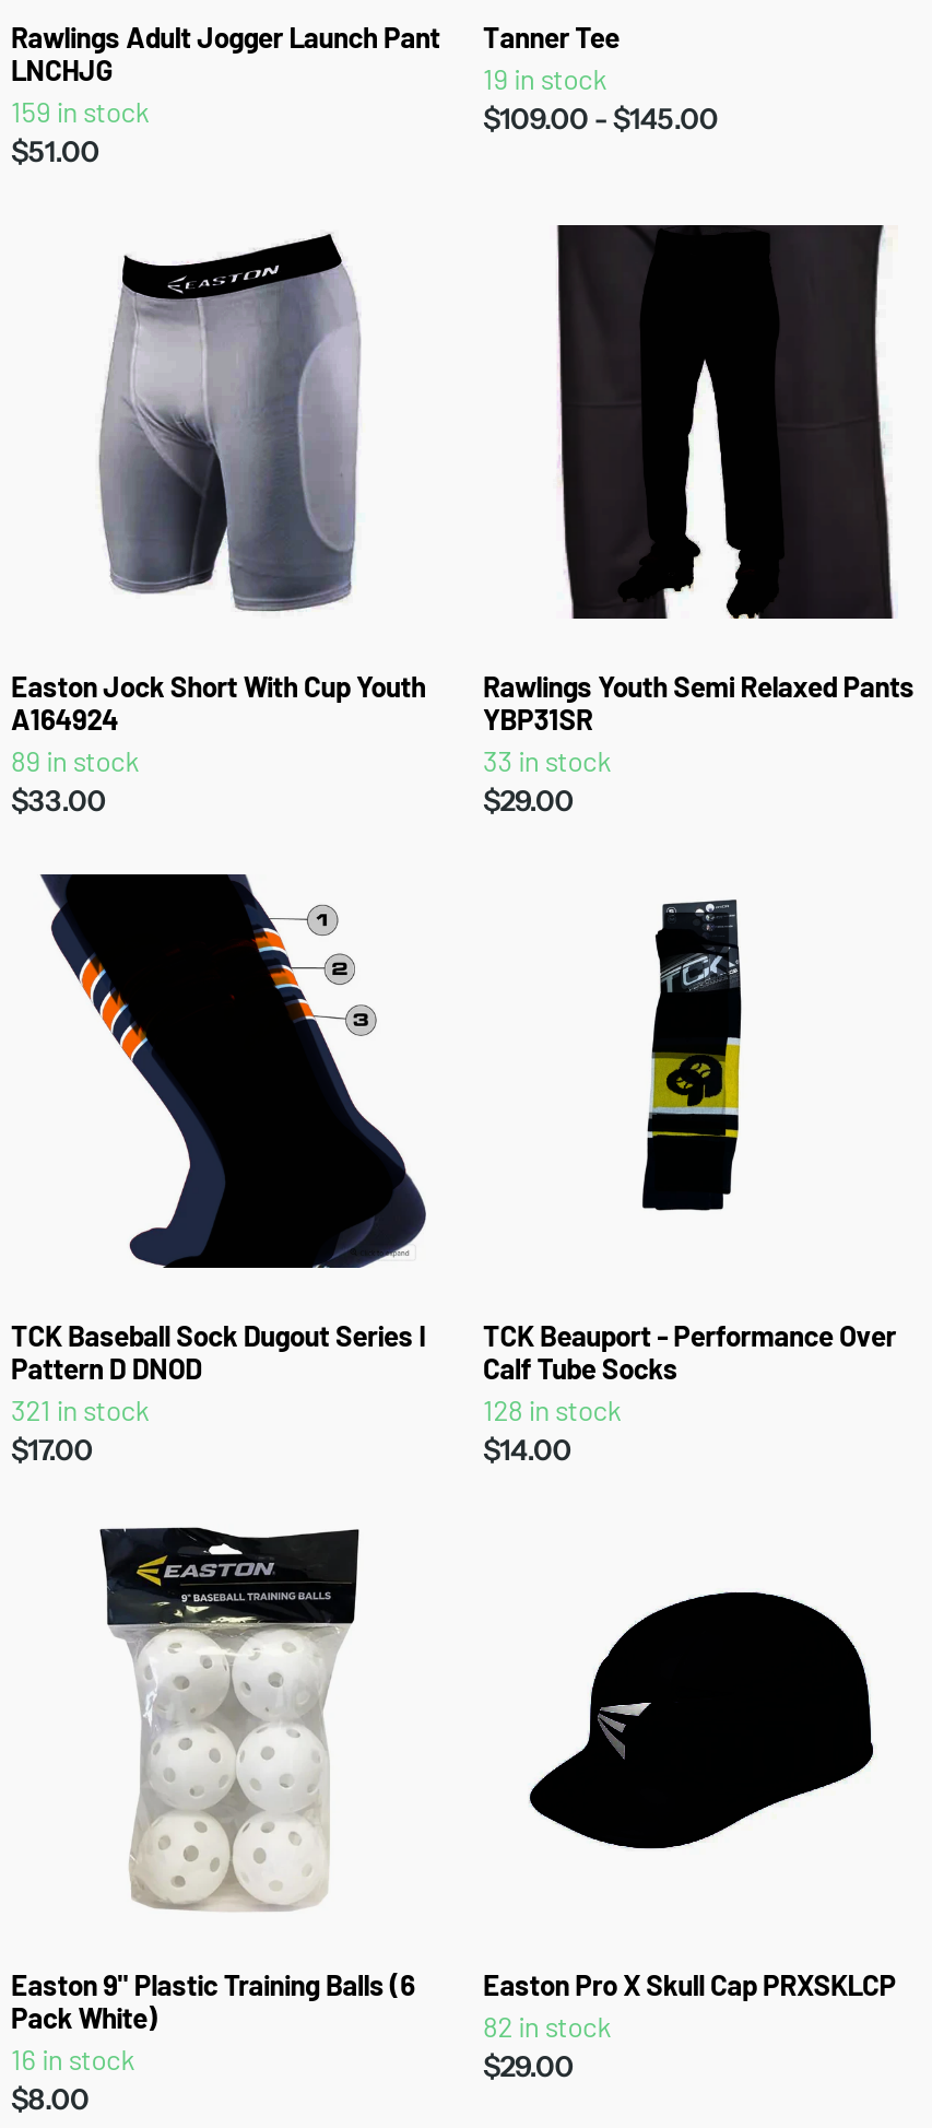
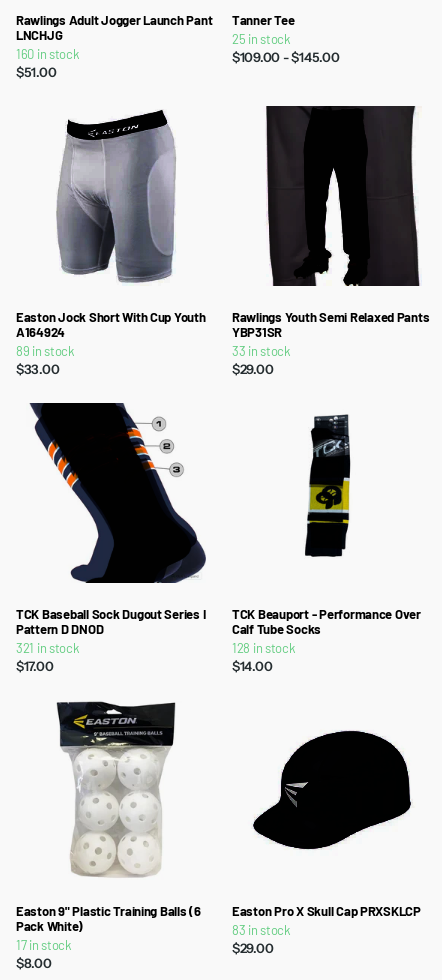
- 19 in stock
+ 25 in stock

- 159 in stock
+ 160 in stock

- 82 in stock
+ 83 in stock

- 16 in stock
+ 17 in stock
